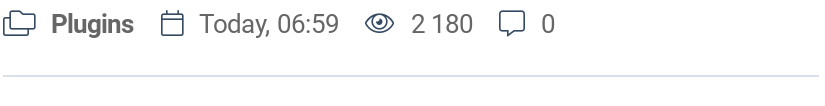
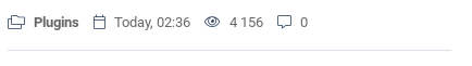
- Today, 06:59
+ Today, 02:36

- 2 180
+ 4 156
